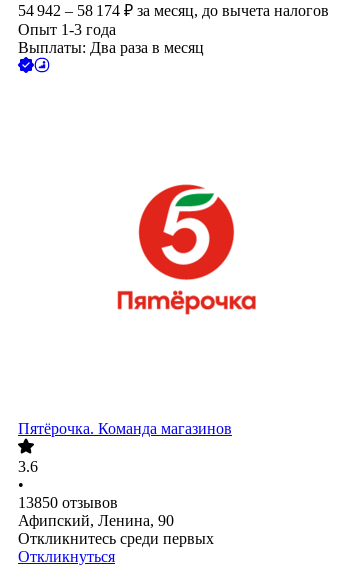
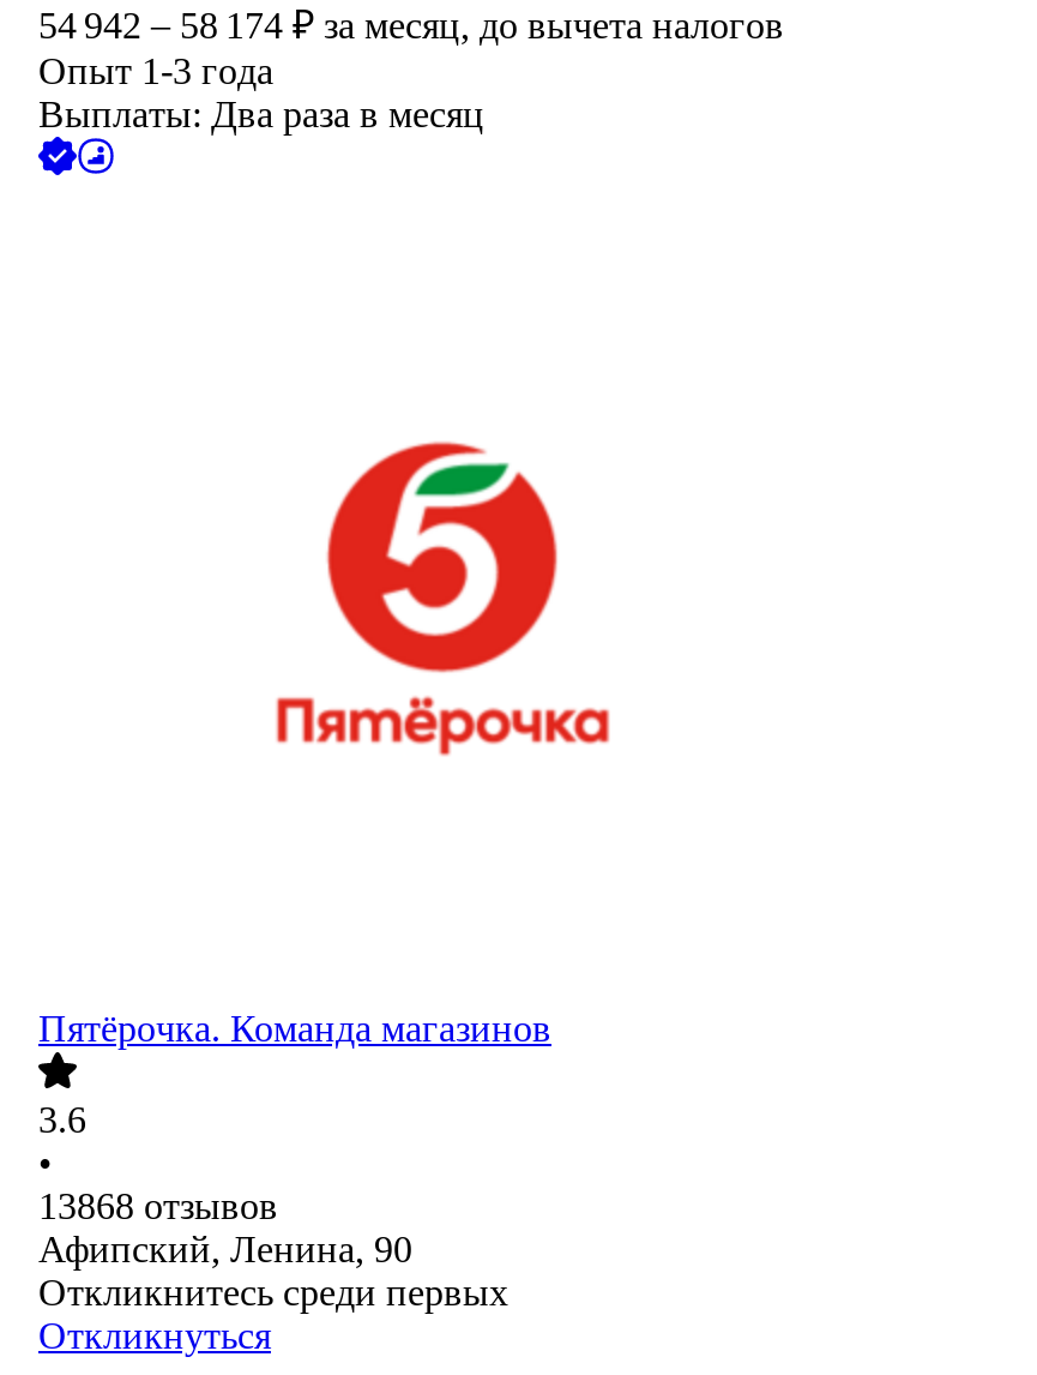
- 13850 отзывов
+ 13868 отзывов
